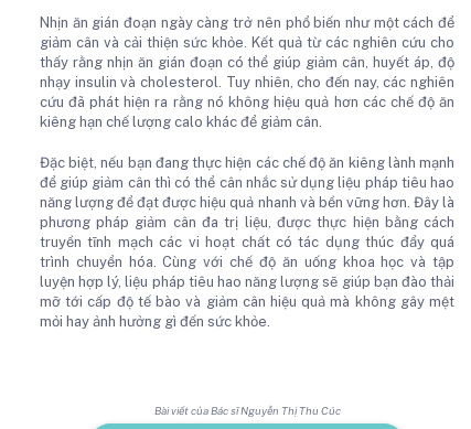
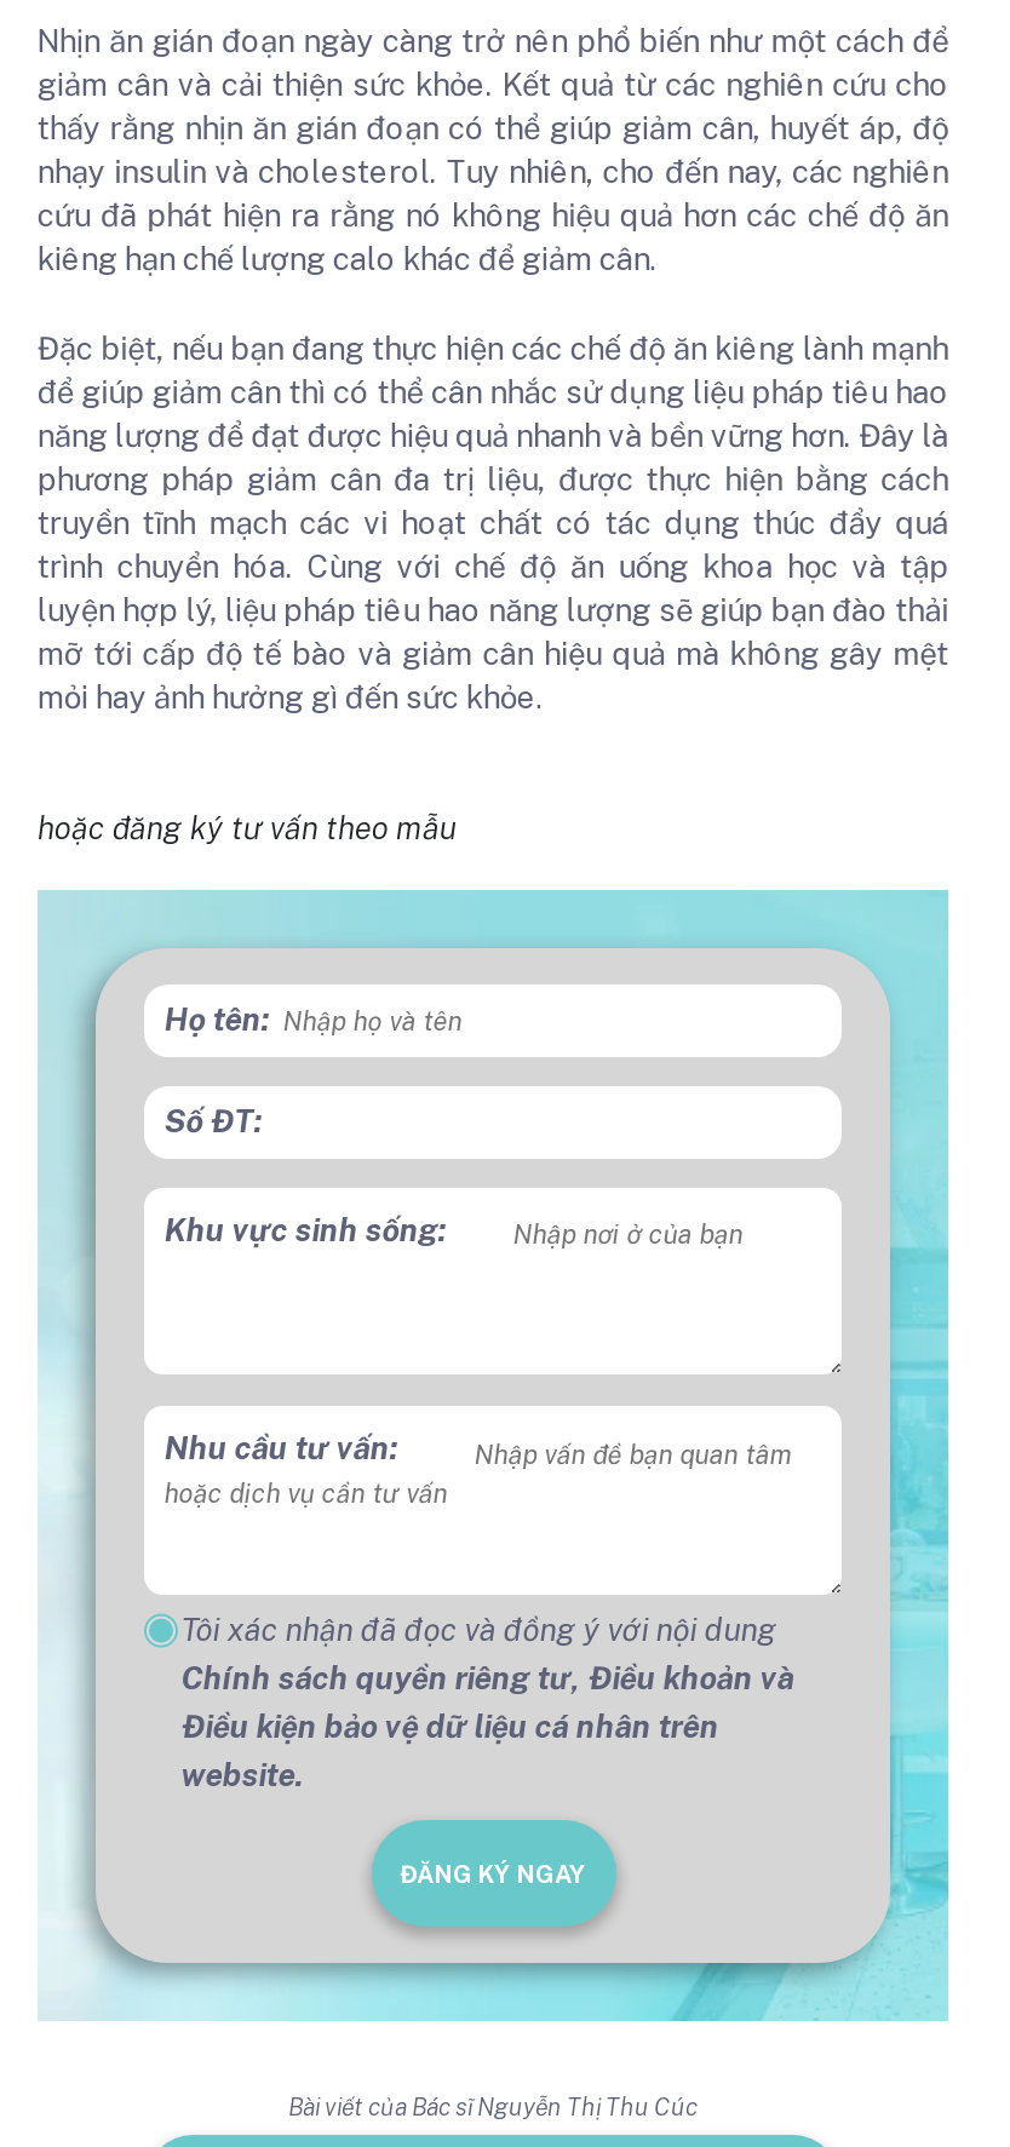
+ [image]
+ Họ tên:
+ Số ĐT:
+ Khu vực sinh sống:

+ hoặc đăng ký tư vấn theo mẫu

+ Nhu cầu tư vấn:

+ Tôi xác nhận đã đọc và đồng ý với nội dung
+ Chính sách quyền riêng tư, Điều khoản và
+ Điều kiện bảo vệ dữ liệu cá nhân trên
+ website.
+ ĐĂNG KÝ NGAY
